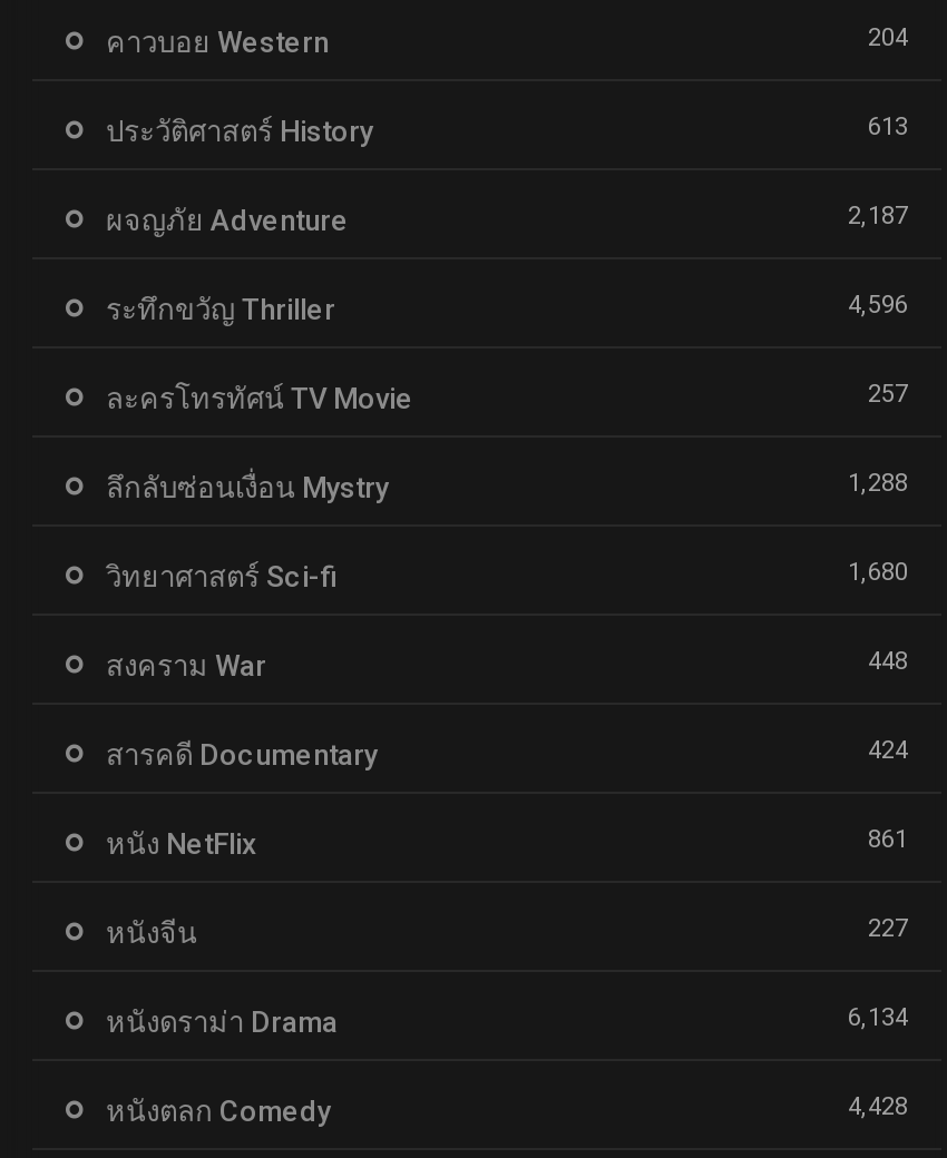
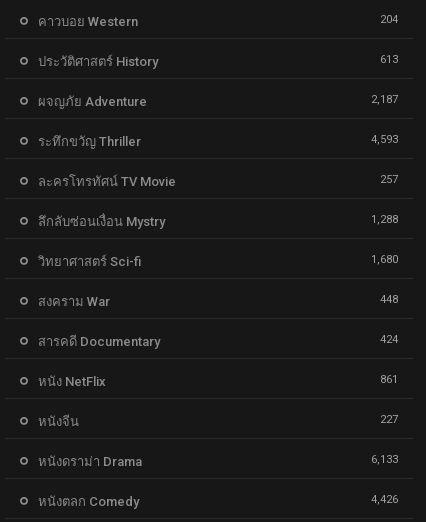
- 4,596
+ 4,593

- 6,134
+ 6,133

- 4,428
+ 4,426
